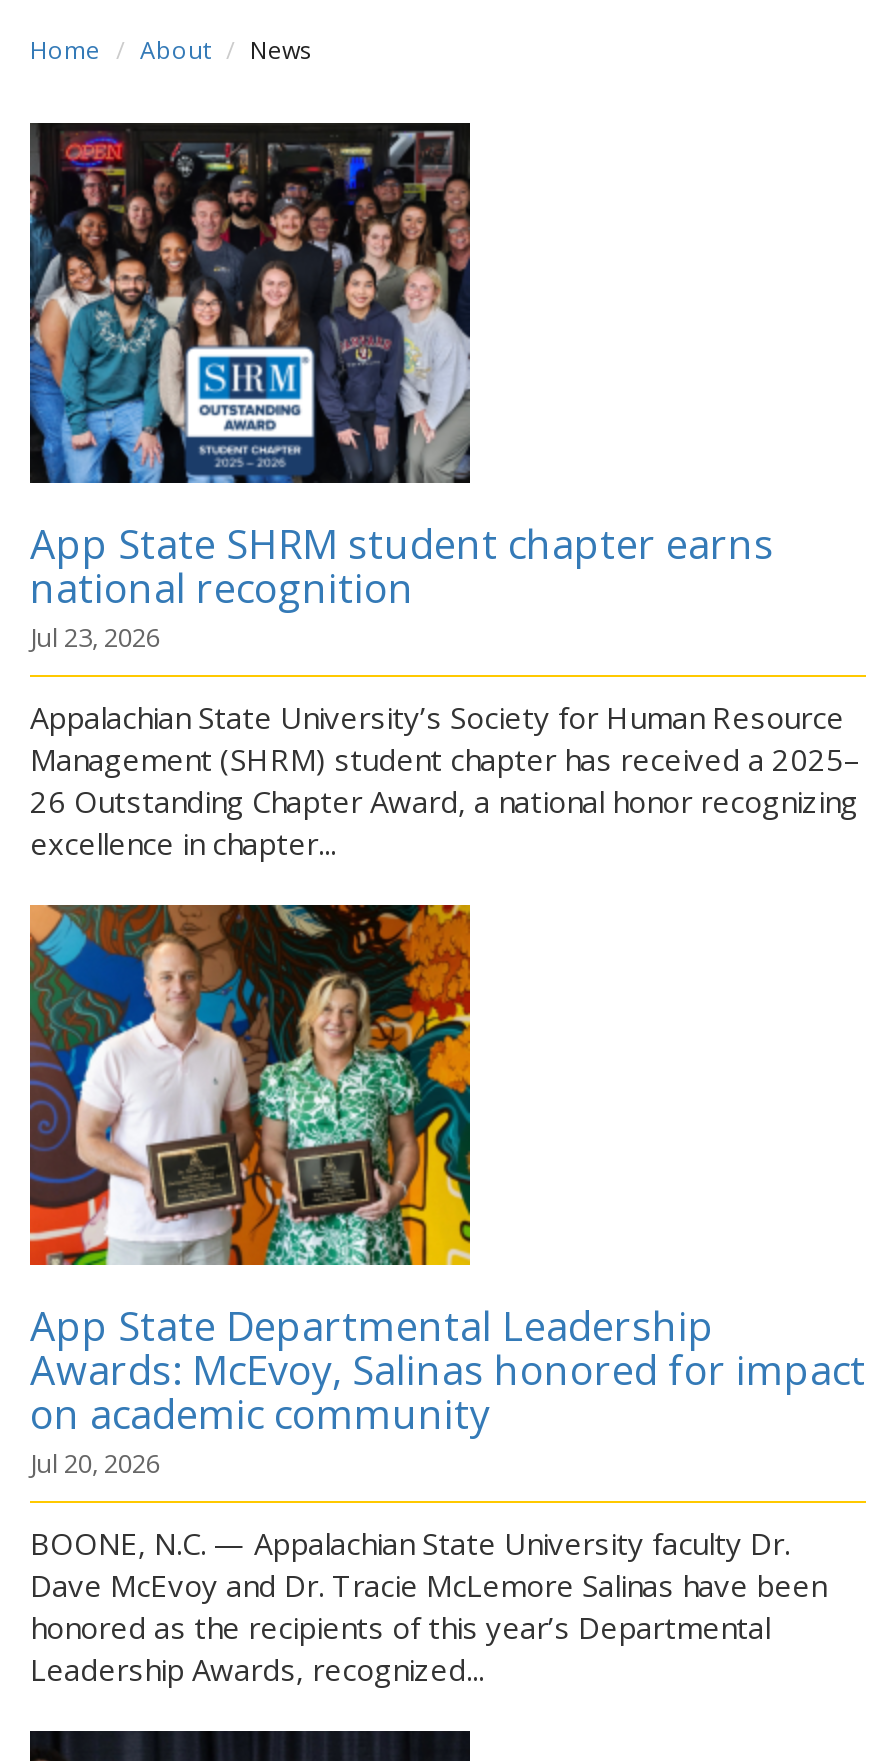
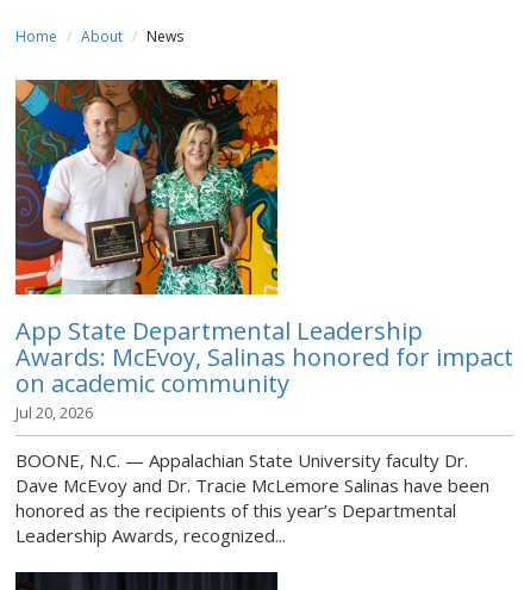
- [image]
- App State SHRM student chapter earns
- national recognition
- Jul 23, 2026
- Appalachian State University’s Society for Human Resource
- Management (SHRM) student chapter has received a 2025–
- 26 Outstanding Chapter Award, a national honor recognizing
- excellence in chapter...
